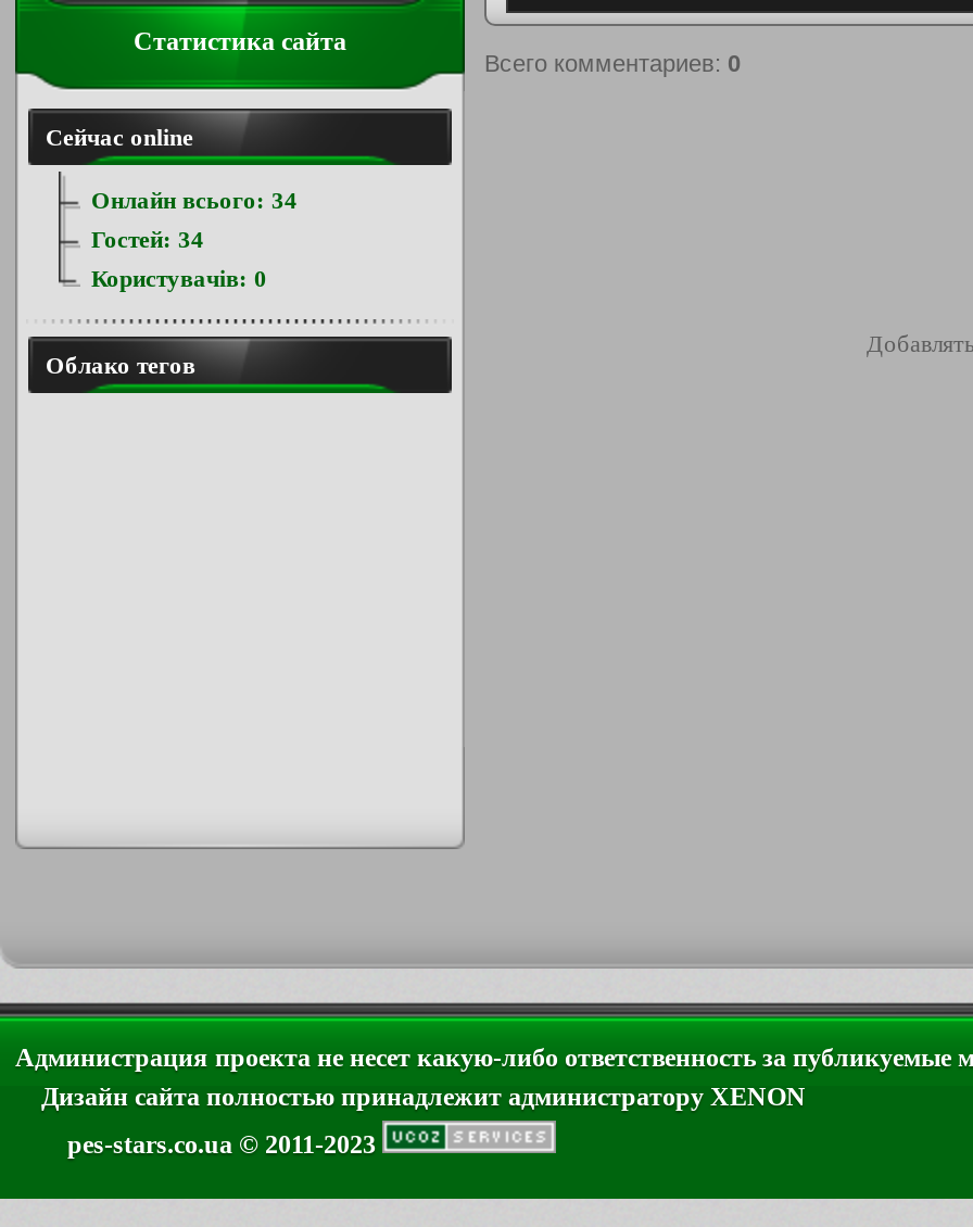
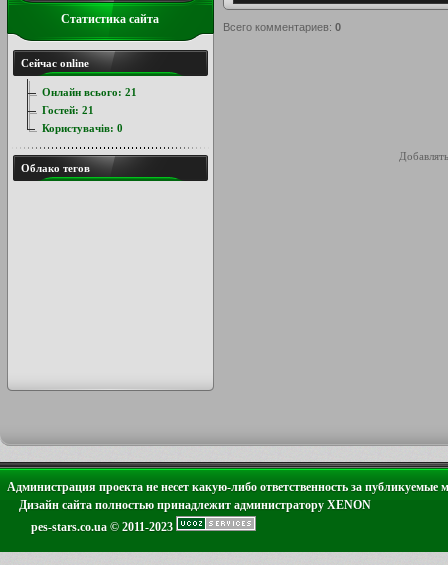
- Онлайн всього: 34
+ Онлайн всього: 21

- Гостей: 34
+ Гостей: 21
